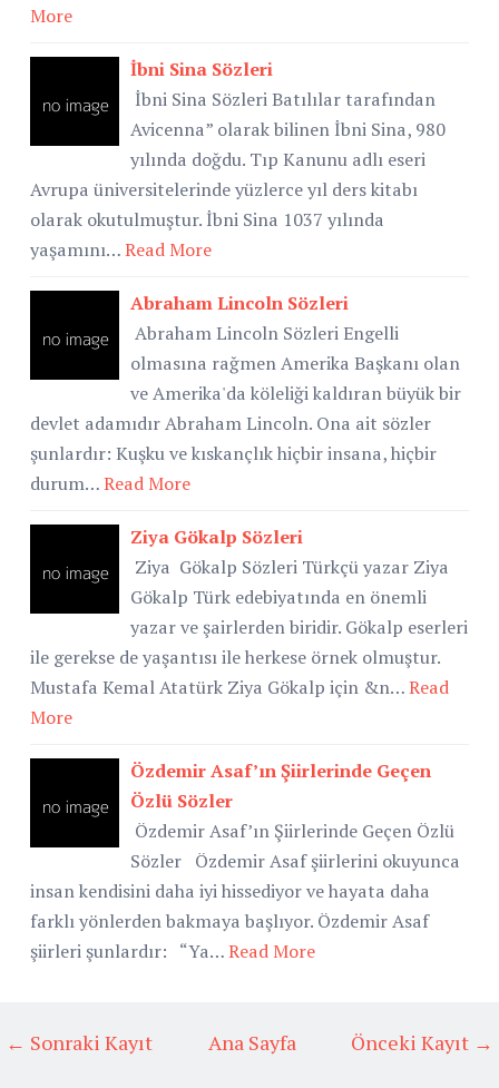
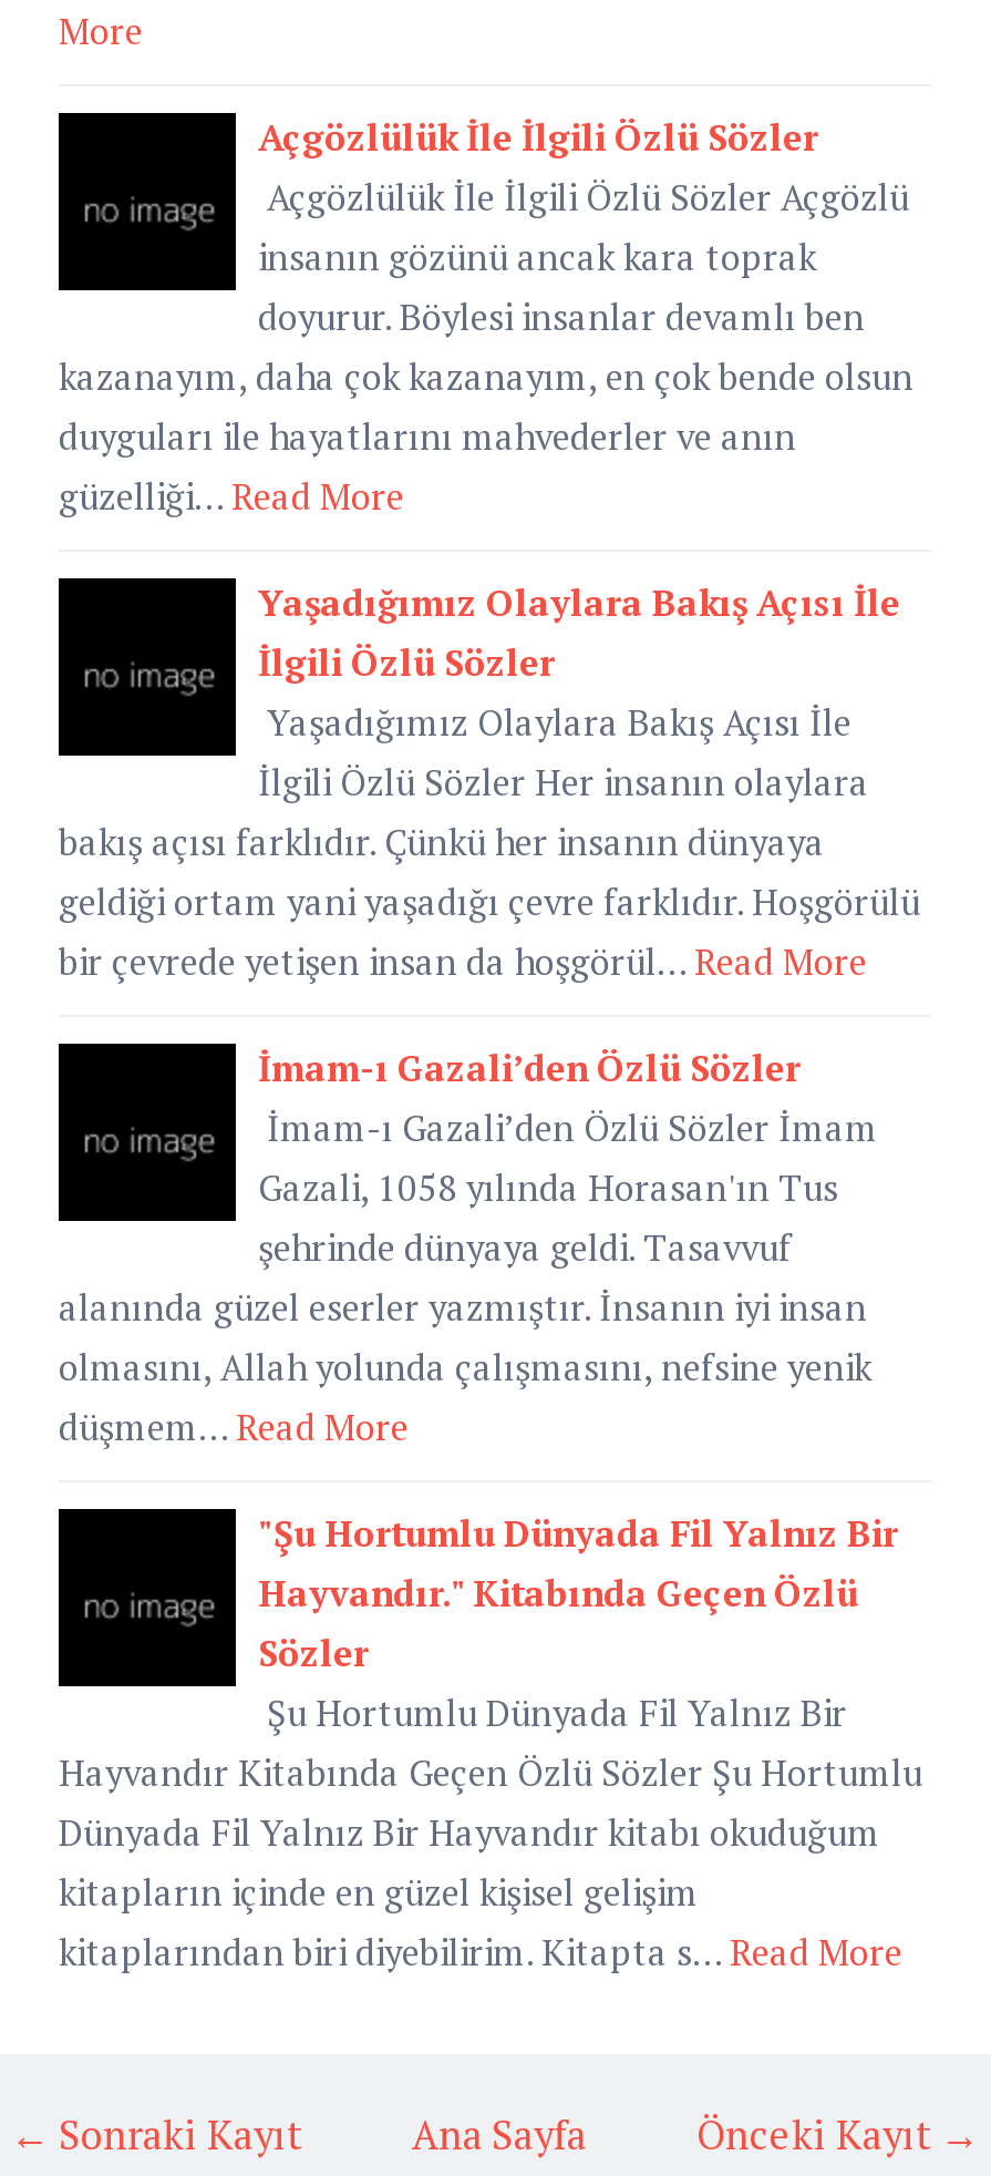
- İbni Sina Sözleri
- İbni Sina Sözleri Batılılar tarafından
- Avicenna” olarak bilinen İbni Sina, 980
- yılında doğdu. Tıp Kanunu adlı eseri
- Avrupa üniversitelerinde yüzlerce yıl ders kitabı
- olarak okutulmuştur. İbni Sina 1037 yılında
- yaşamını… Read More
+ Açgözlülük İle İlgili Özlü Sözler
+ Açgözlülük İle İlgili Özlü Sözler Açgözlü
+ insanın gözünü ancak kara toprak
+ doyurur. Böylesi insanlar devamlı ben
+ kazanayım, daha çok kazanayım, en çok bende olsun
+ duyguları ile hayatlarını mahvederler ve anın
+ güzelliği… Read More

- Abraham Lincoln Sözleri
- Abraham Lincoln Sözleri Engelli
- olmasına rağmen Amerika Başkanı olan
- ve Amerika'da köleliği kaldıran büyük bir
- devlet adamıdır Abraham Lincoln. Ona ait sözler
- şunlardır: Kuşku ve kıskançlık hiçbir insana, hiçbir
- durum… Read More
+ Yaşadığımız Olaylara Bakış Açısı İle
+ İlgili Özlü Sözler
+ Yaşadığımız Olaylara Bakış Açısı İle
+ İlgili Özlü Sözler Her insanın olaylara
+ bakış açısı farklıdır. Çünkü her insanın dünyaya
+ geldiği ortam yani yaşadığı çevre farklıdır. Hoşgörülü
+ bir çevrede yetişen insan da hoşgörül… Read More

- Ziya Gökalp Sözleri
- Ziya Gökalp Sözleri Türkçü yazar Ziya
- Gökalp Türk edebiyatında en önemli
- yazar ve şairlerden biridir. Gökalp eserleri
- ile gerekse de yaşantısı ile herkese örnek olmuştur.
- Mustafa Kemal Atatürk Ziya Gökalp için &n… Read
- More
+ İmam-ı Gazali’den Özlü Sözler
+ İmam-ı Gazali’den Özlü Sözler İmam
+ Gazali, 1058 yılında Horasan'ın Tus
+ şehrinde dünyaya geldi. Tasavvuf
+ alanında güzel eserler yazmıştır. İnsanın iyi insan
+ olmasını, Allah yolunda çalışmasını, nefsine yenik
+ düşmem… Read More

- Özdemir Asaf’ın Şiirlerinde Geçen
- Özlü Sözler
- Özdemir Asaf’ın Şiirlerinde Geçen Özlü
- Sözler Özdemir Asaf şiirlerini okuyunca
- insan kendisini daha iyi hissediyor ve hayata daha
- farklı yönlerden bakmaya başlıyor. Özdemir Asaf
- şiirleri şunlardır: “Ya… Read More
+ "Şu Hortumlu Dünyada Fil Yalnız Bir
+ Hayvandır." Kitabında Geçen Özlü
+ Sözler
+ Şu Hortumlu Dünyada Fil Yalnız Bir
+ Hayvandır Kitabında Geçen Özlü Sözler Şu Hortumlu
+ Dünyada Fil Yalnız Bir Hayvandır kitabı okuduğum
+ kitapların içinde en güzel kişisel gelişim
+ kitaplarından biri diyebilirim. Kitapta s… Read More
